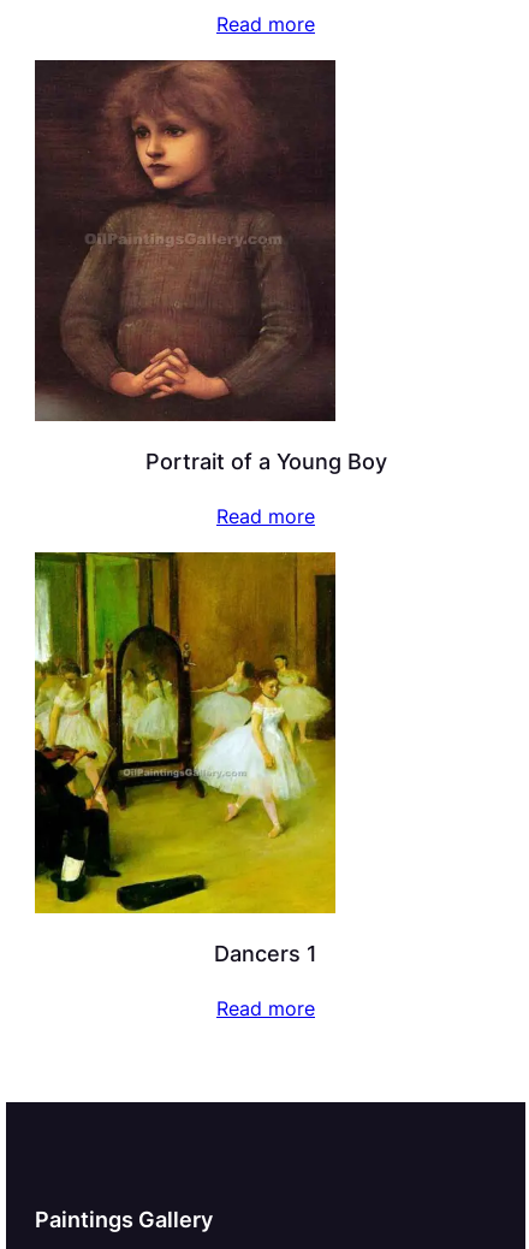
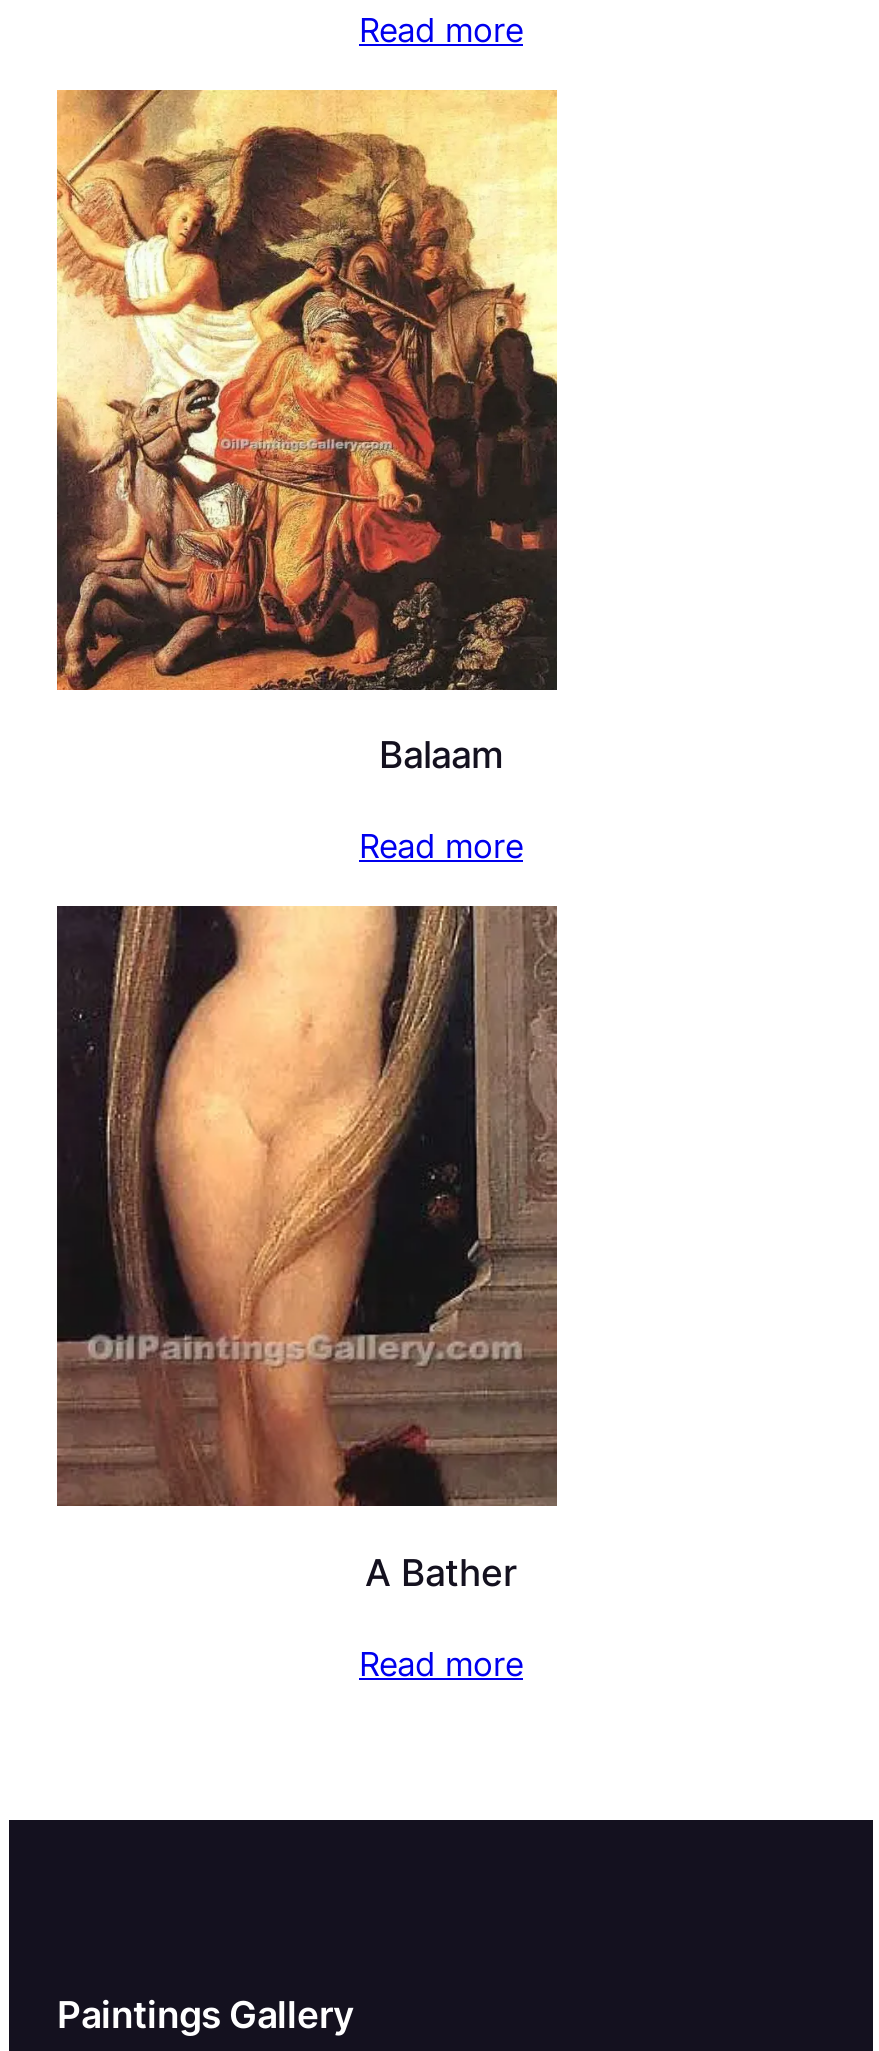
- [image]
- Portrait of a Young Boy
+ [image]
+ Balaam

- [image]
- Dancers 1
+ [image]
+ A Bather
